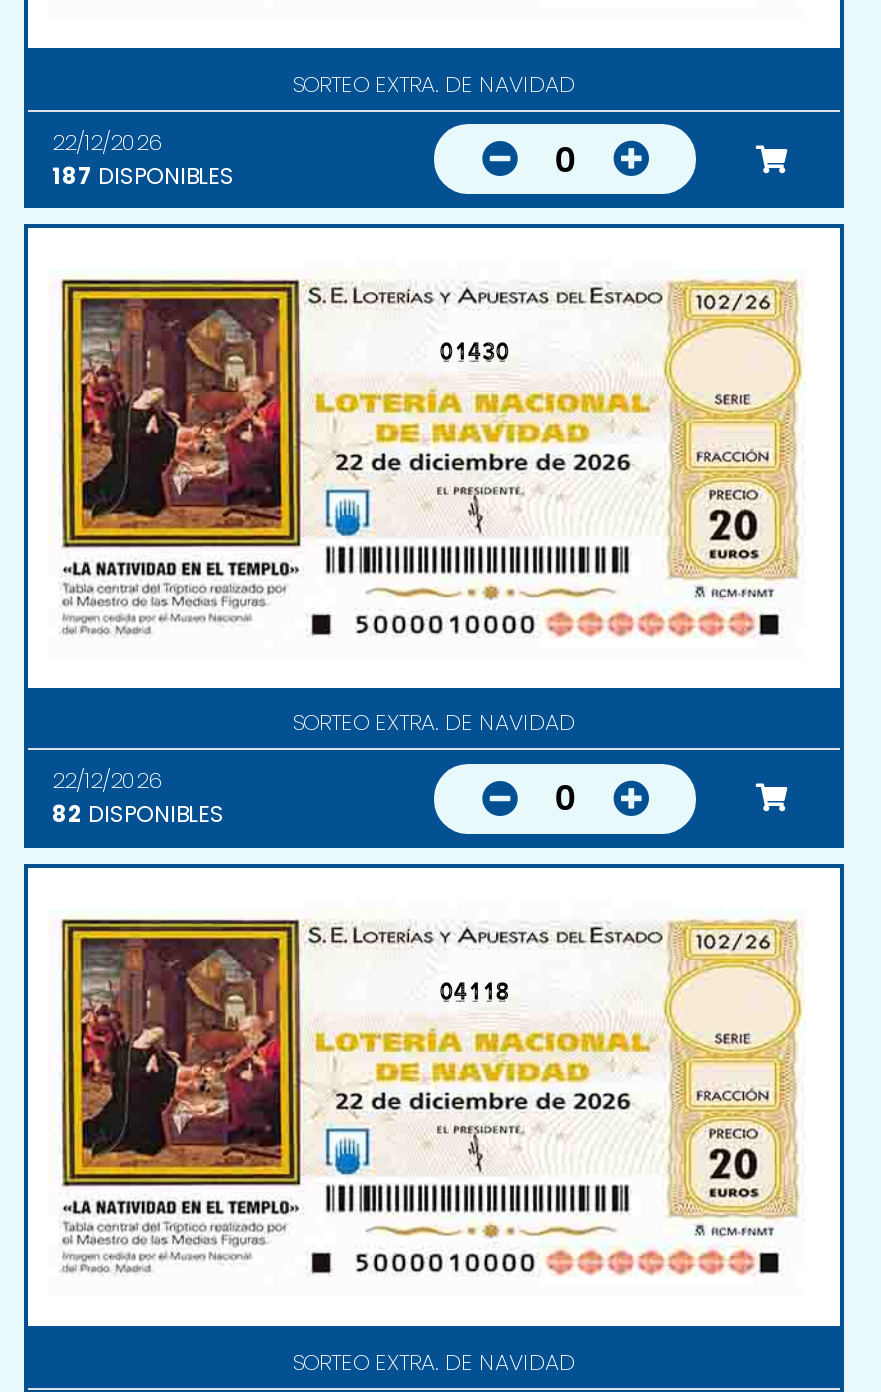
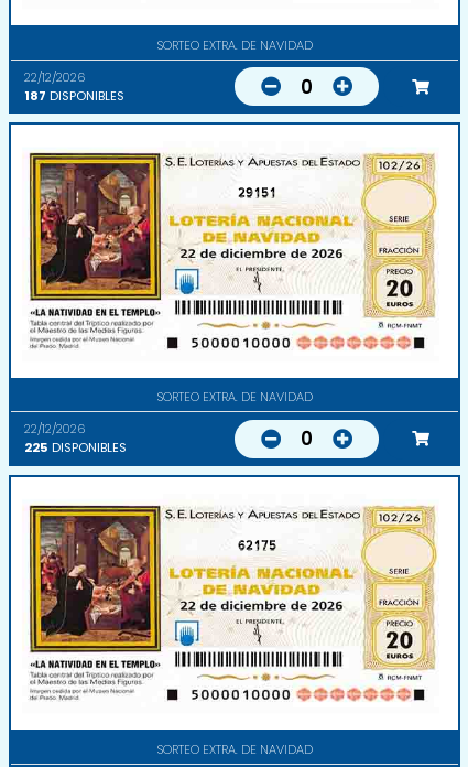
- 01430
+ 29151

- 82 DISPONIBLES
+ 225 DISPONIBLES

- 04118
+ 62175
